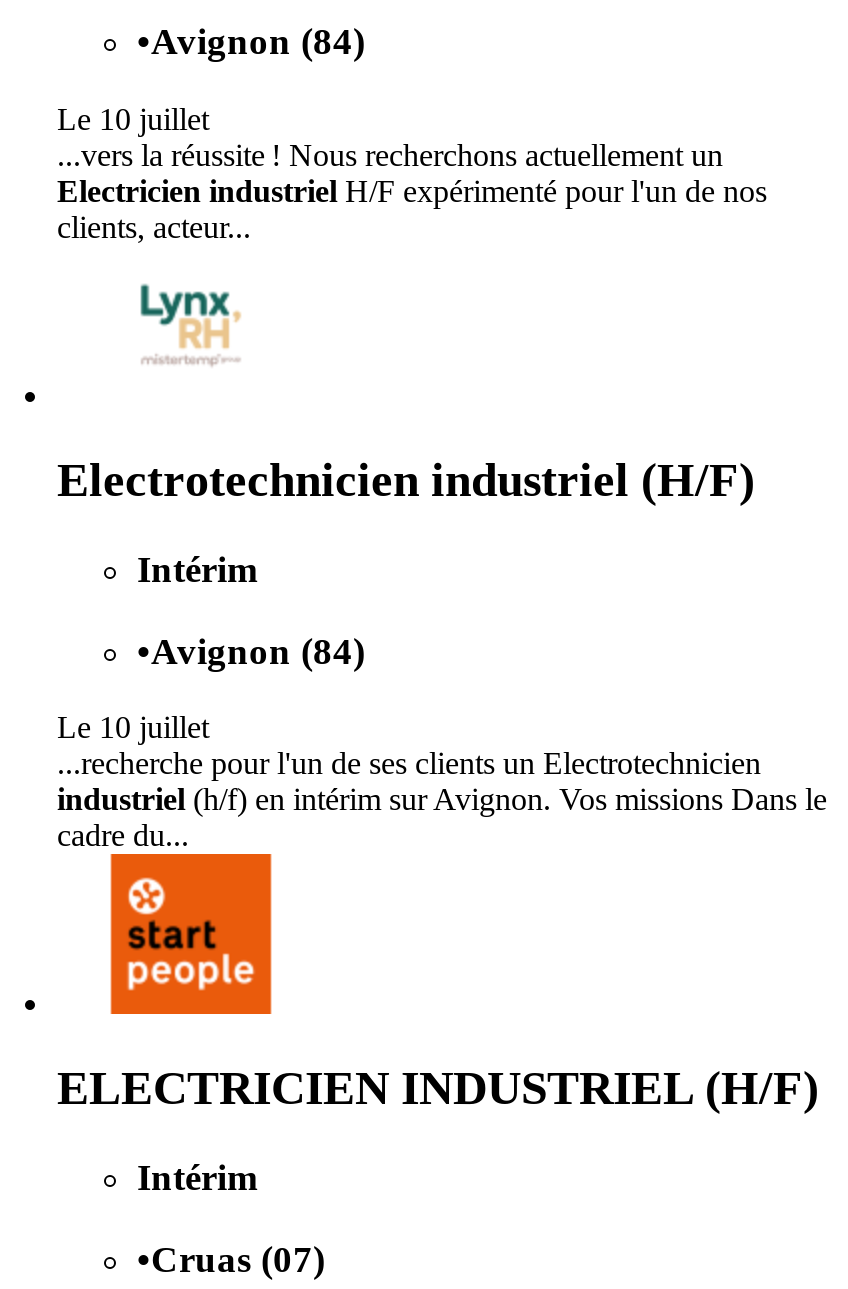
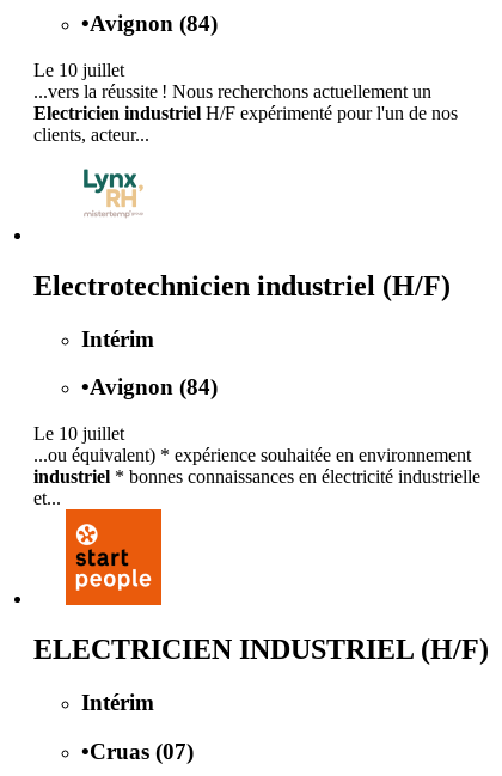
- ...recherche pour l'un de ses clients un Electrotechnicien
- industriel (h/f) en intérim sur Avignon. Vos missions Dans le
- cadre du...
+ ...ou équivalent) * expérience souhaitée en environnement
+ industriel * bonnes connaissances en électricité industrielle
+ et...
